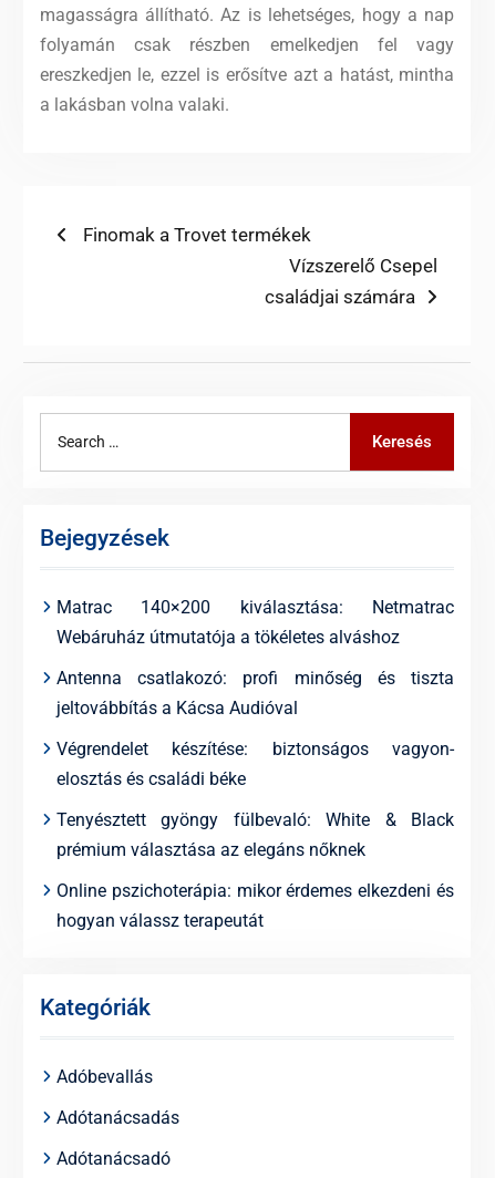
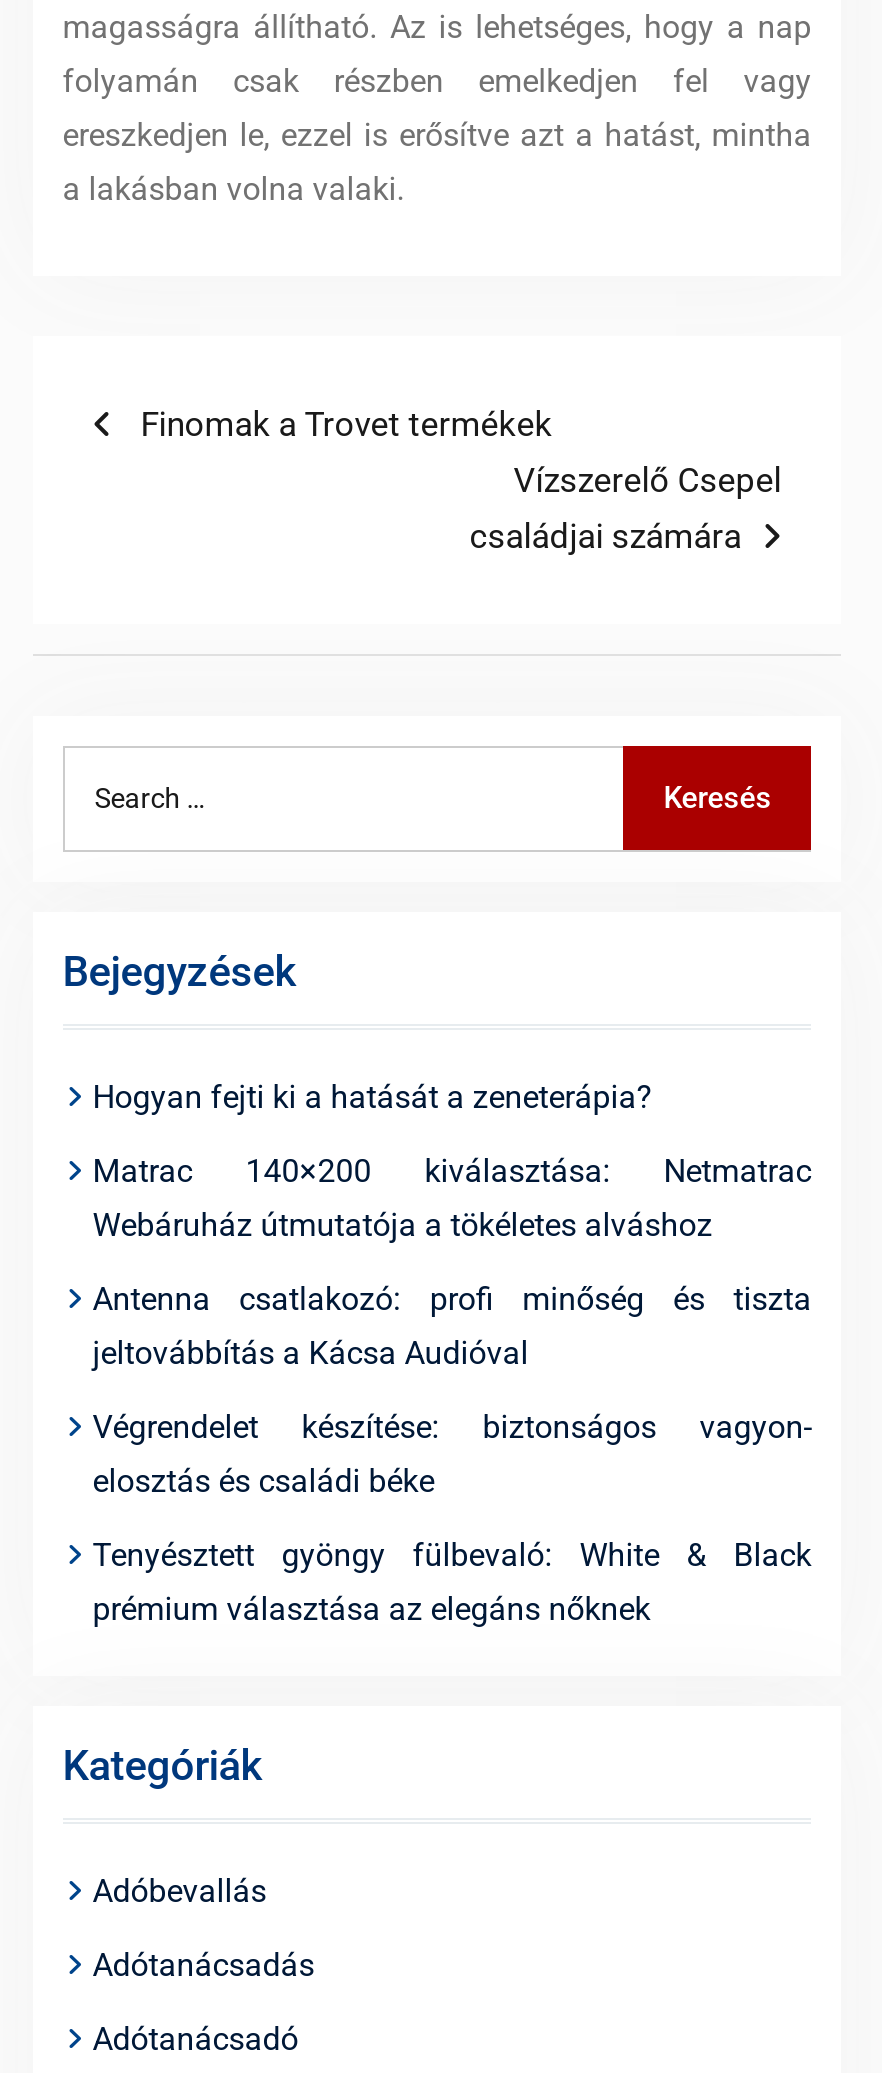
+ Hogyan fejti ki a hatását a zeneterápia?

moved down: Matrac 140×200 kiválasztása: Netmatrac | Webáruház útmutatója a tökéletes alváshoz | Antenna csatlakozó: profi minőség és tiszta | jeltovábbítás a Kácsa Audióval | Végrendelet készítése: biztonságos vagyon- | elosztás és családi béke | Tenyésztett gyöngy fülbevaló: White & Black | prémium választása az elegáns nőknek

- Online pszichoterápia: mikor érdemes elkezdeni és
- hogyan válassz terapeutát
